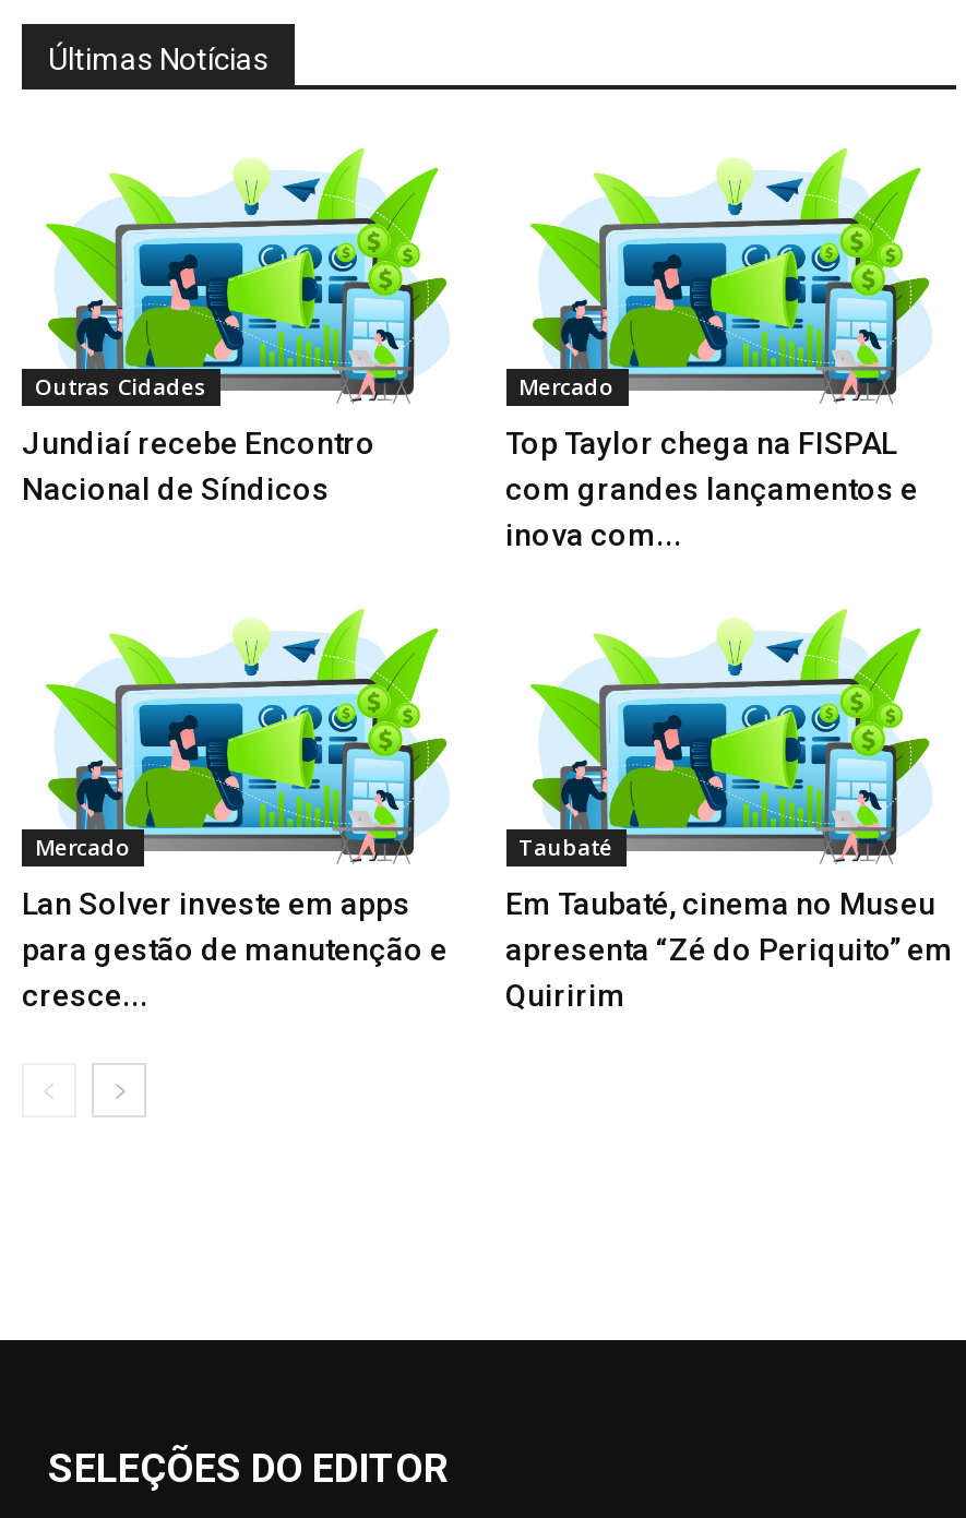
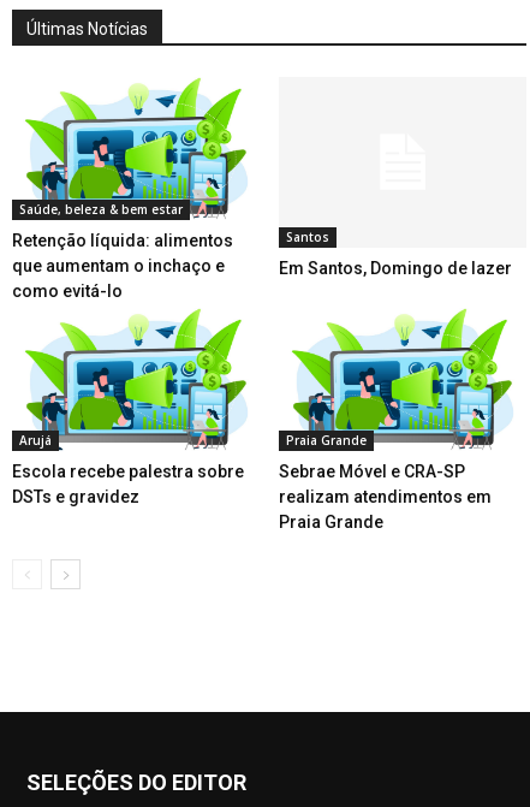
- [image]

- Outras Cidades
+ Saúde, beleza & bem estar

- Mercado
+ Santos

- Jundiaí recebe Encontro
- Nacional de Síndicos
+ Retenção líquida: alimentos
+ que aumentam o inchaço e
+ como evitá-lo

- Top Taylor chega na FISPAL
- com grandes lançamentos e
- inova com...
+ Em Santos, Domingo de lazer

- Mercado
+ Arujá

- Taubaté
+ Praia Grande

- Lan Solver investe em apps
- para gestão de manutenção e
- cresce...
+ Escola recebe palestra sobre
+ DSTs e gravidez

- Em Taubaté, cinema no Museu
- apresenta “Zé do Periquito” em
- Quiririm
+ Sebrae Móvel e CRA-SP
+ realizam atendimentos em
+ Praia Grande
